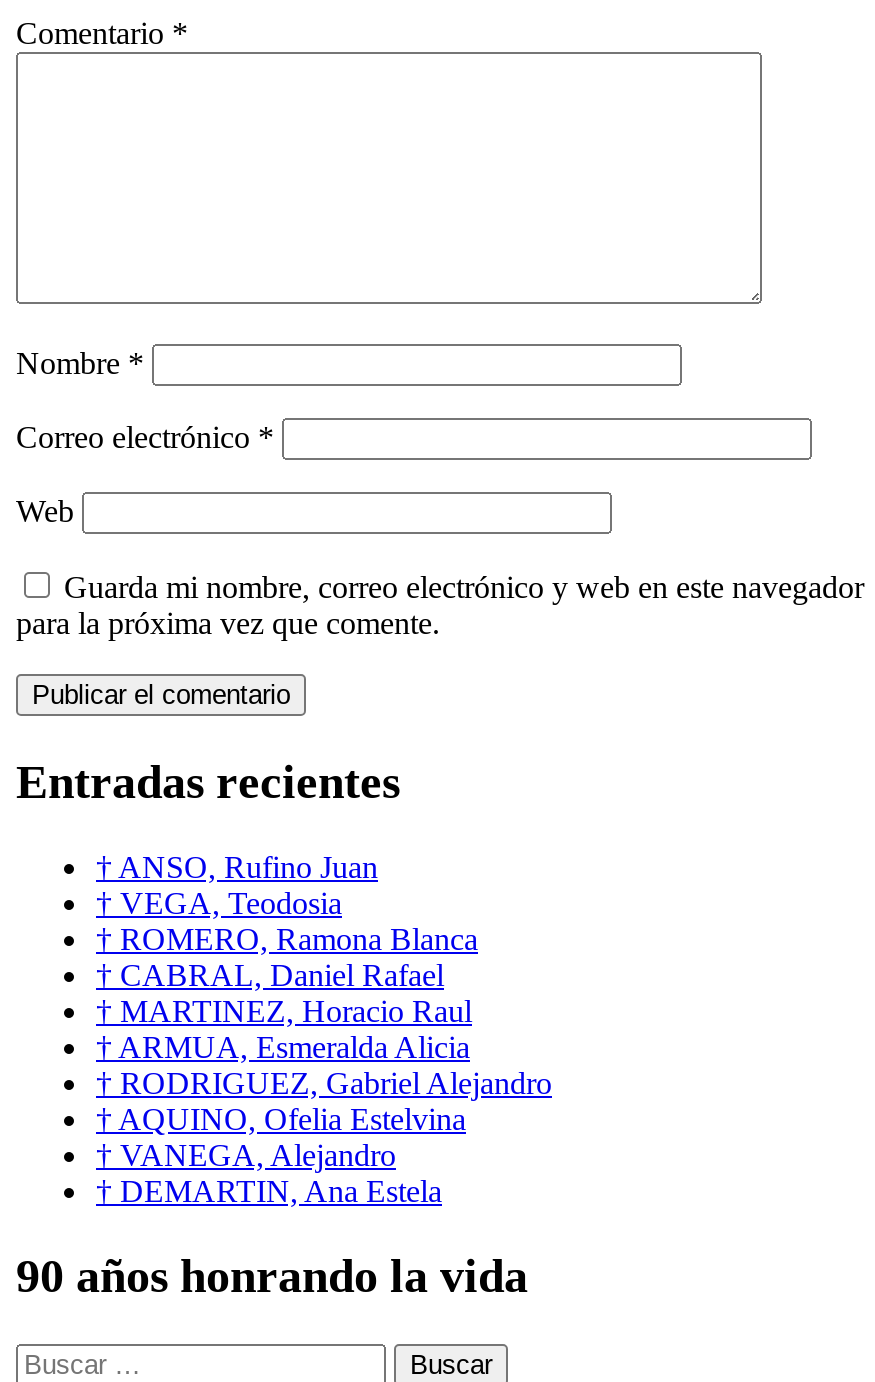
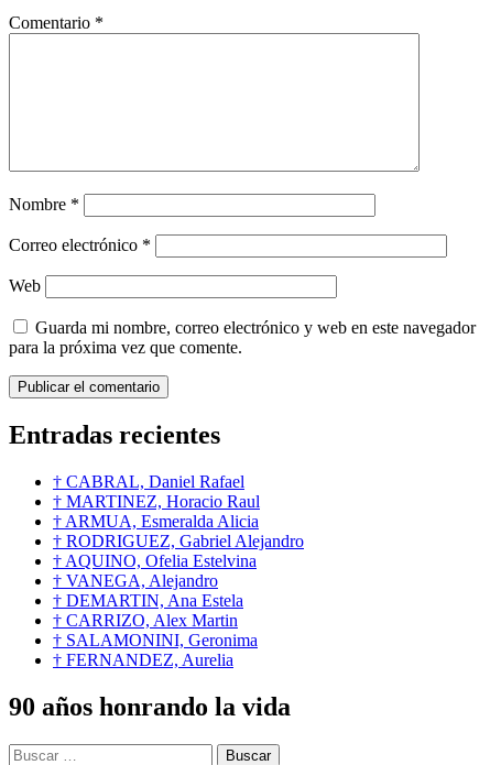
- † ANSO, Rufino Juan
- † VEGA, Teodosia
- † ROMERO, Ramona Blanca

moved up: † CABRAL, Daniel Rafael | † MARTINEZ, Horacio Raul | † ARMUA, Esmeralda Alicia | † RODRIGUEZ, Gabriel Alejandro | † AQUINO, Ofelia Estelvina | † VANEGA, Alejandro | † DEMARTIN, Ana Estela

+ † CARRIZO, Alex Martin
+ † SALAMONINI, Geronima
+ † FERNANDEZ, Aurelia
